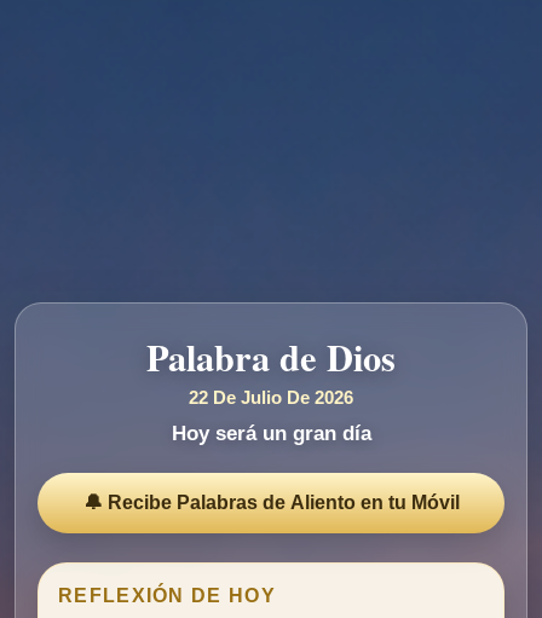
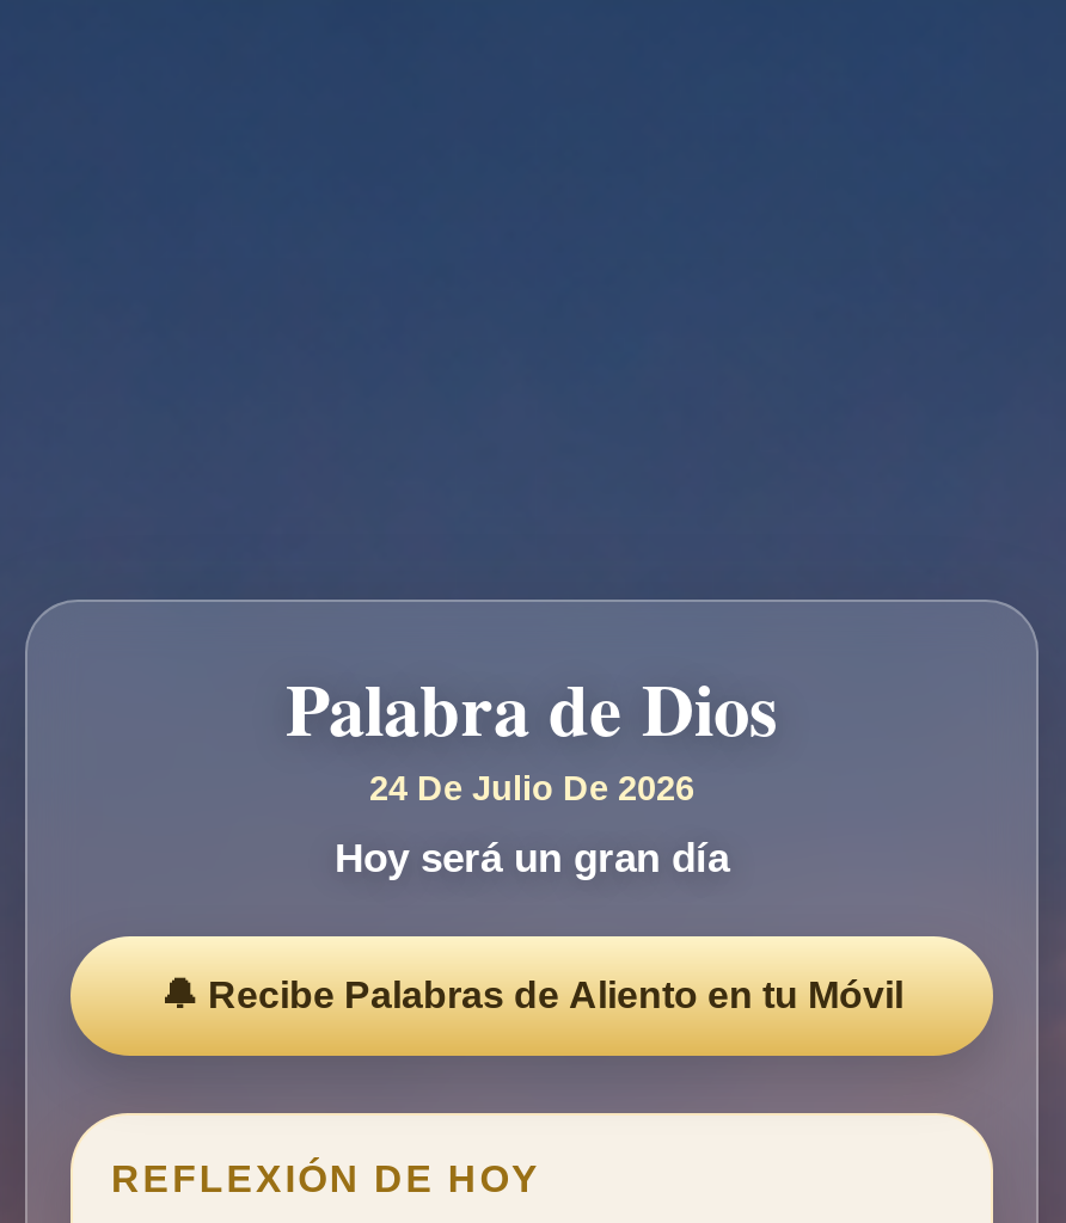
- 22 De Julio De 2026
+ 24 De Julio De 2026
